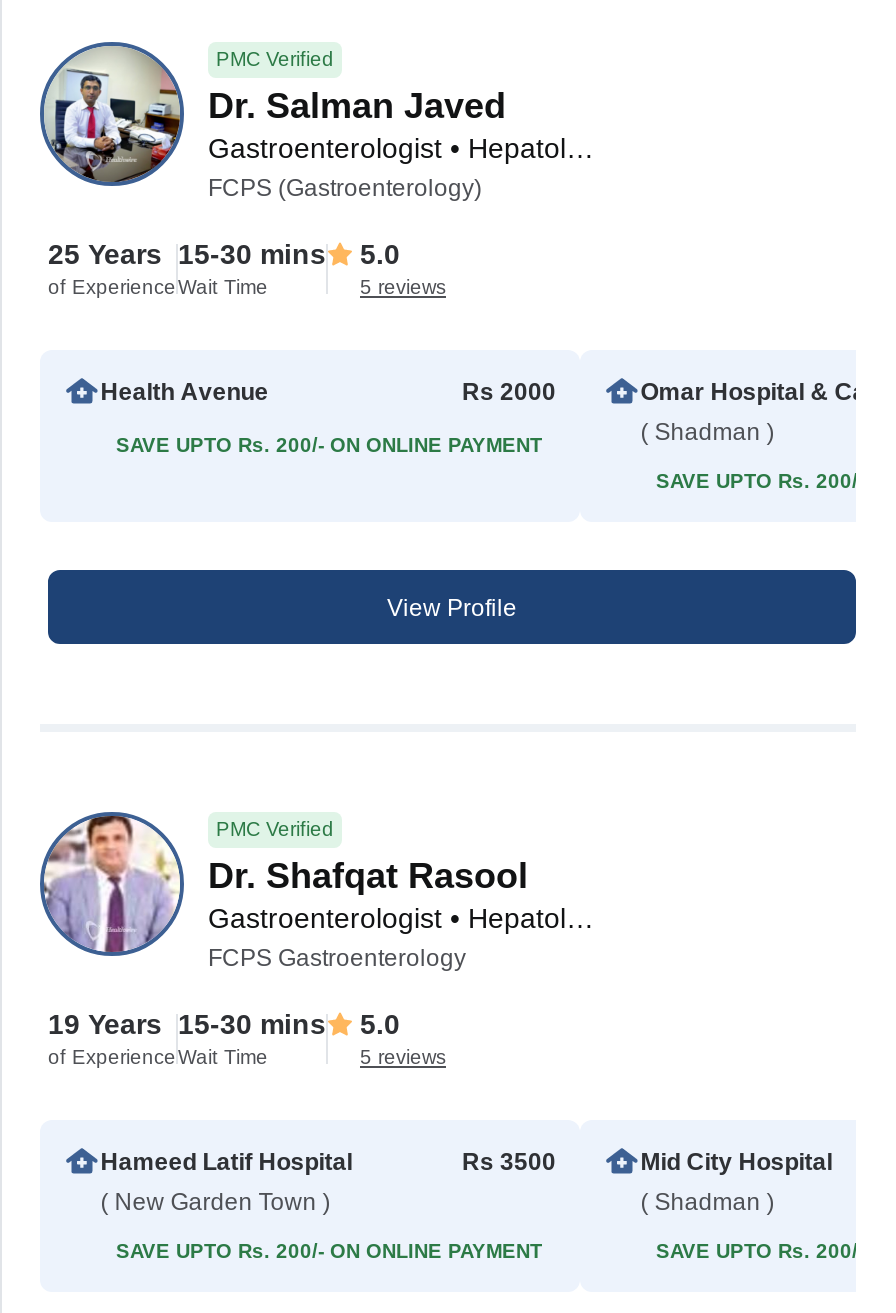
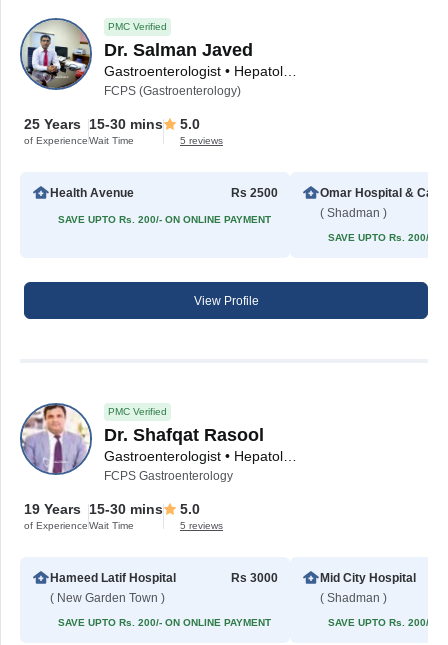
- Rs 2000
+ Rs 2500

- Rs 3500
+ Rs 3000
